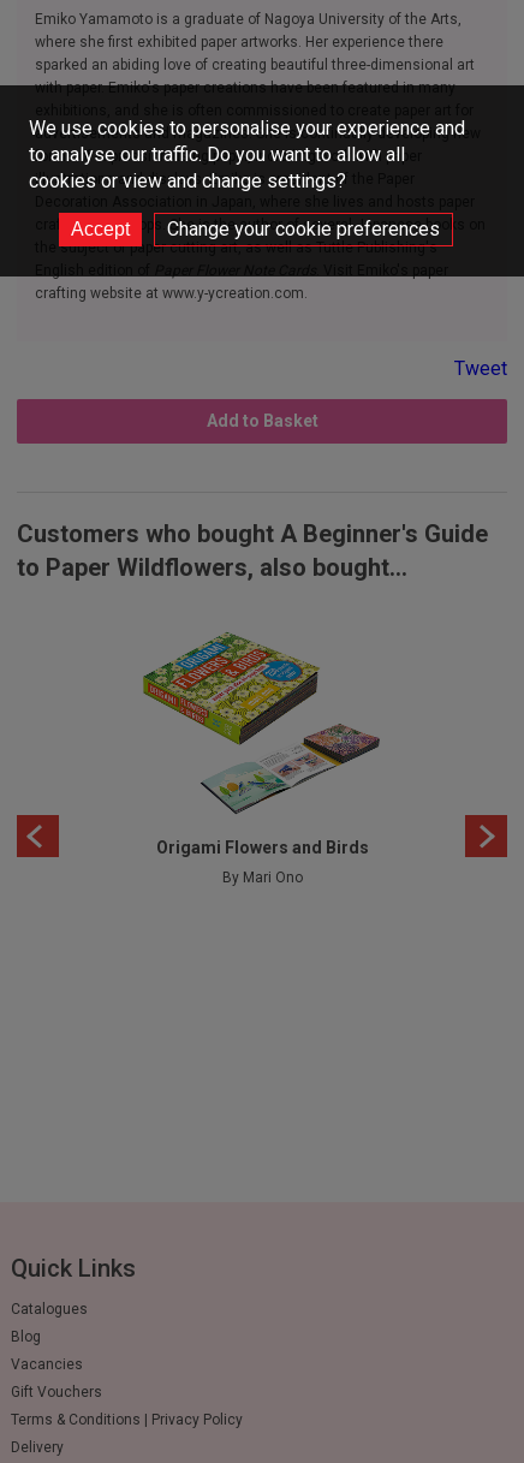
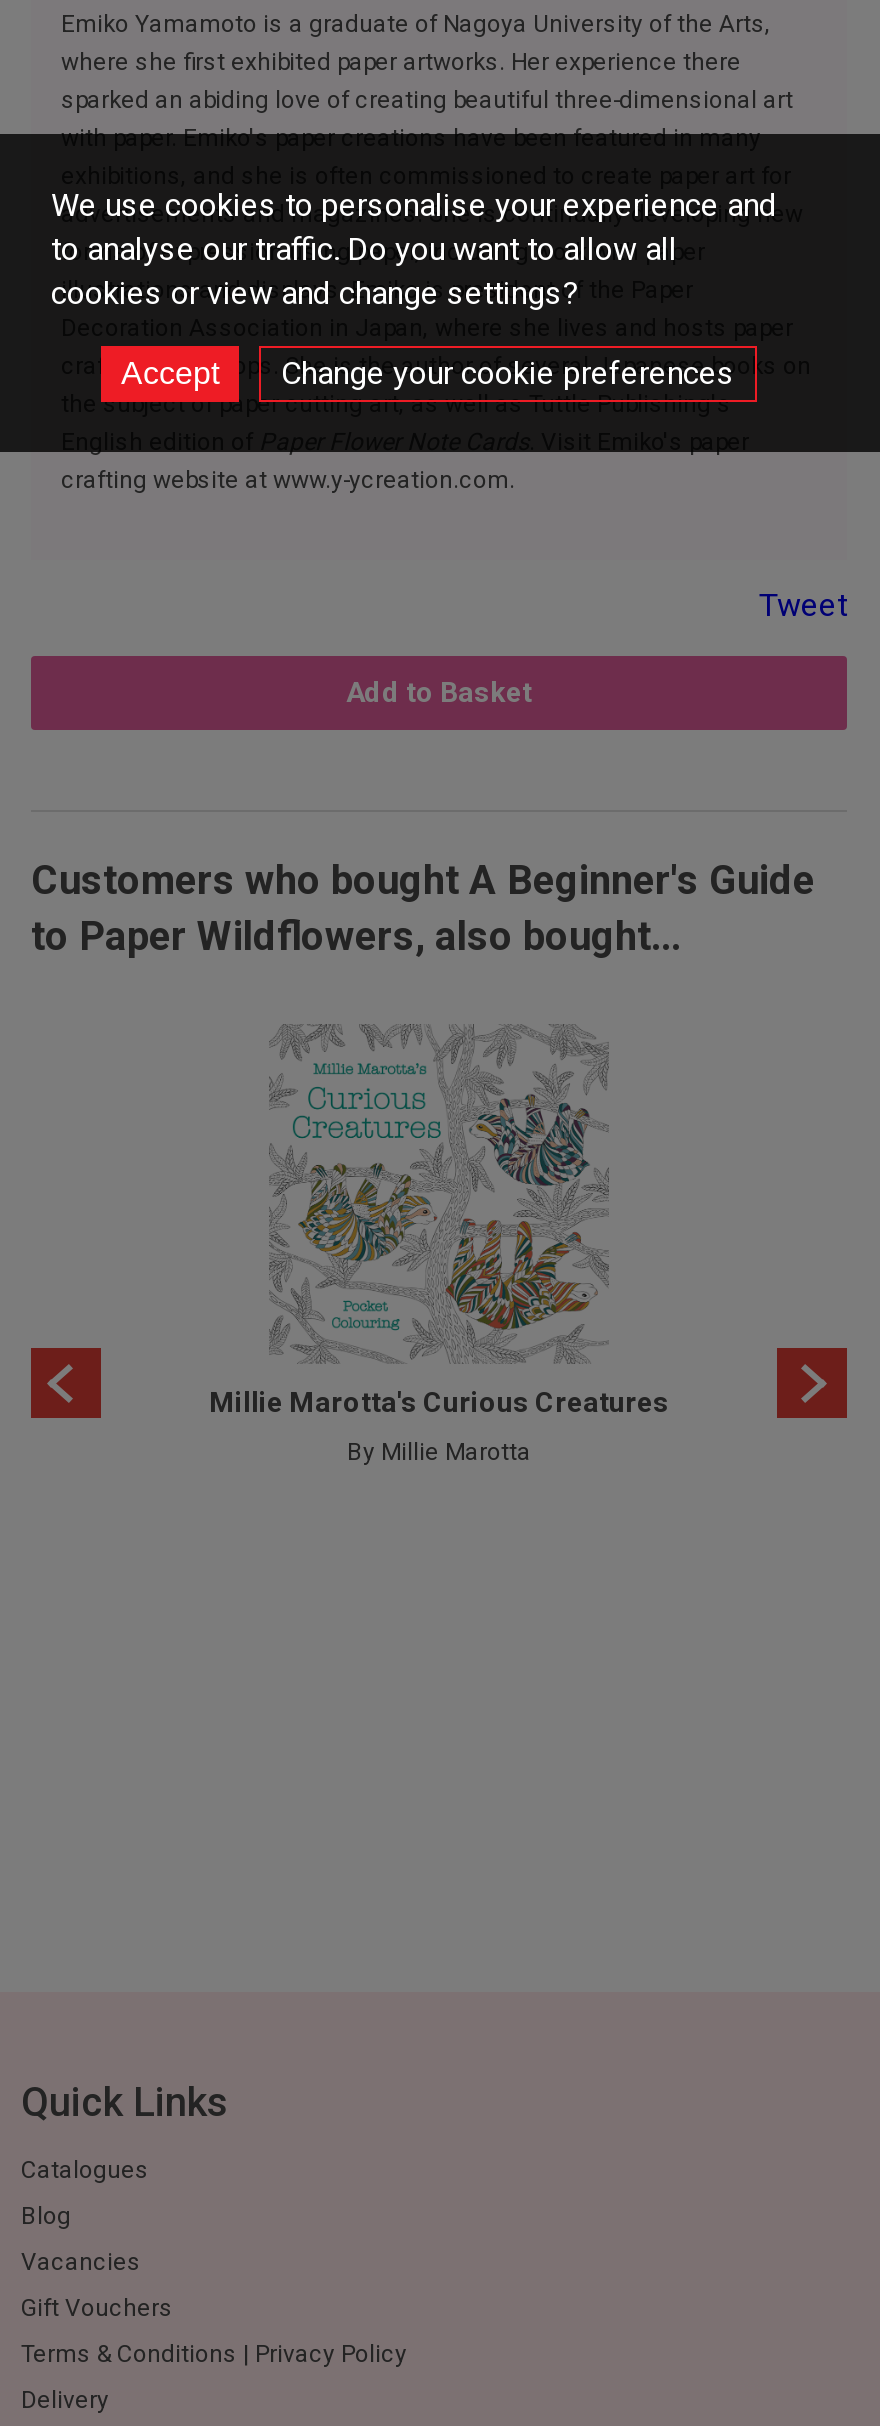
- [image]
- Origami Flowers and Birds
+ [image]
+ Millie Marotta's Curious Creatures

- By Mari Ono
+ By Millie Marotta
